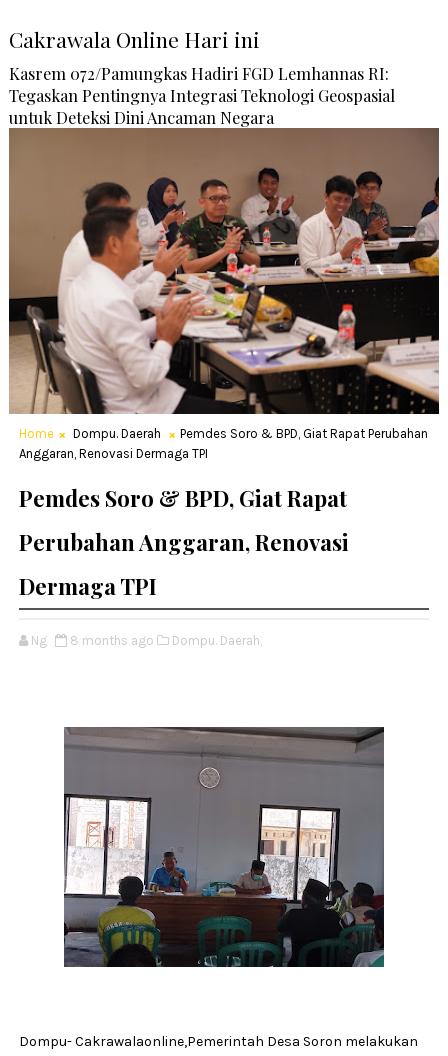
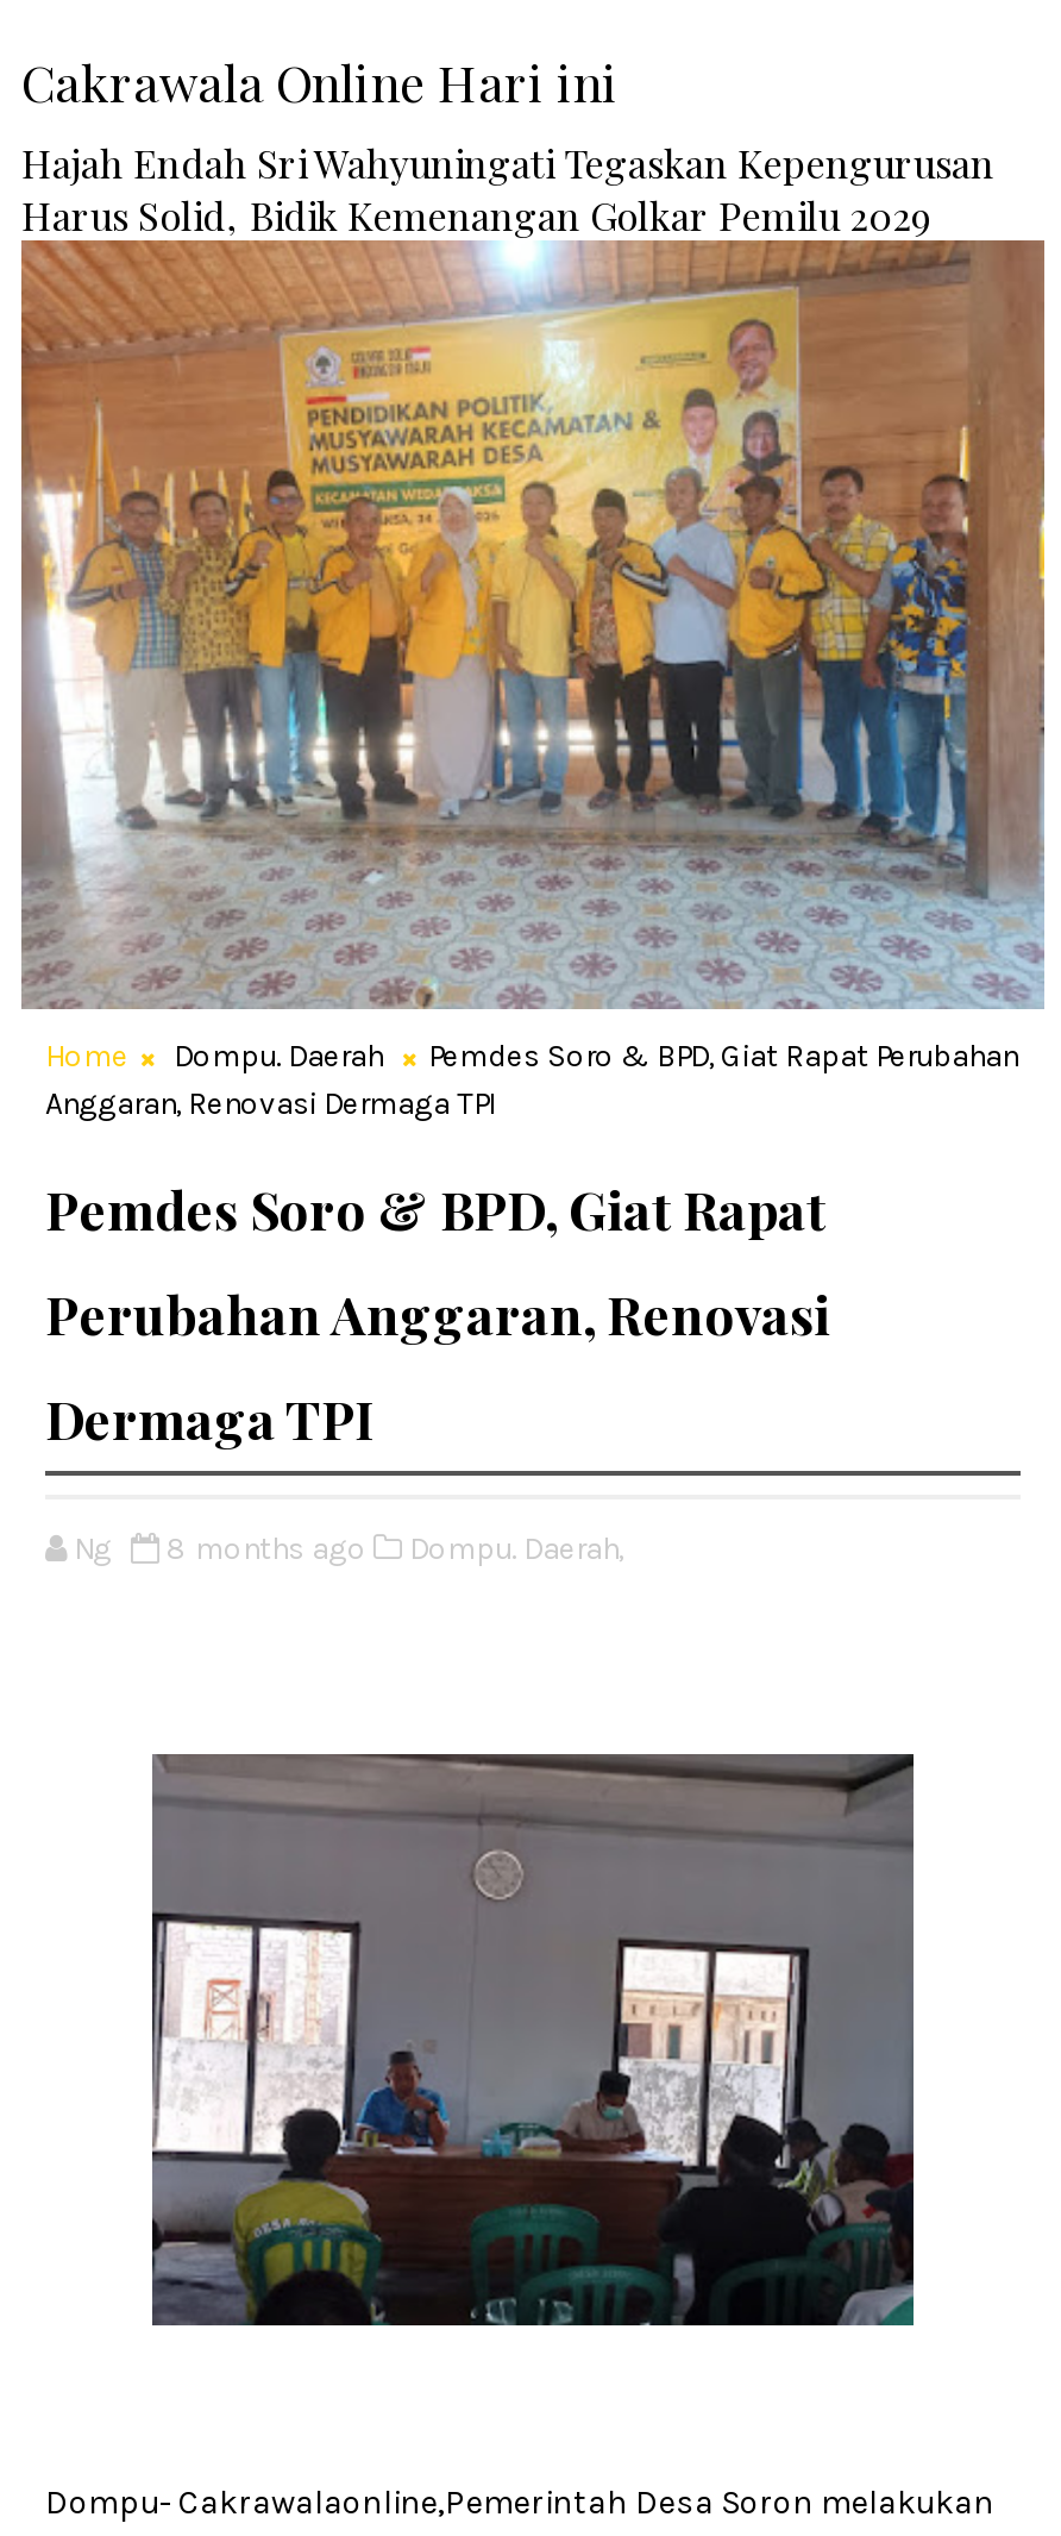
- [image]
- Kasrem 072/Pamungkas Hadiri FGD Lemhannas RI:
- Tegaskan Pentingnya Integrasi Teknologi Geospasial
- untuk Deteksi Dini Ancaman Negara
+ [image]
+ Hajah Endah Sri Wahyuningati Tegaskan Kepengurusan
+ Harus Solid, Bidik Kemenangan Golkar Pemilu 2029
